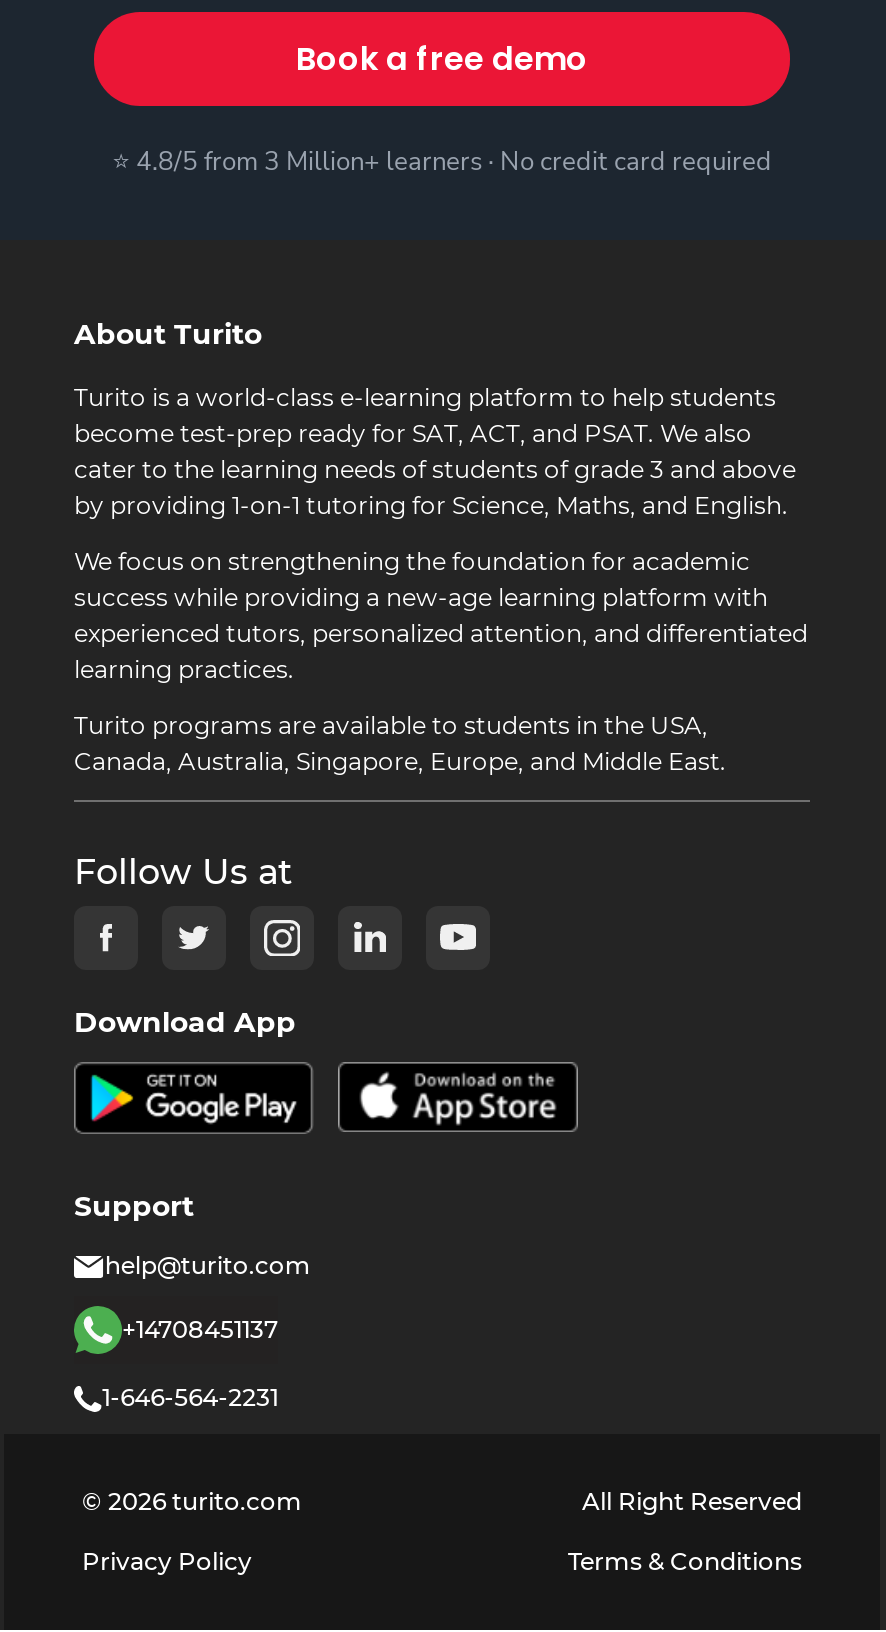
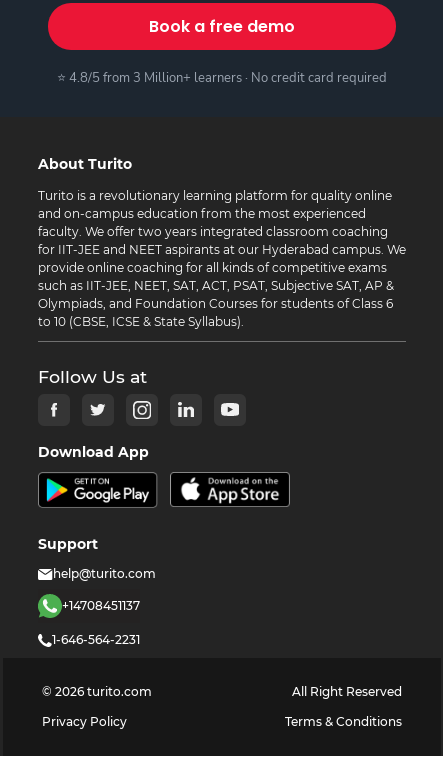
- Turito is a world-class e-learning platform to help students
- become test-prep ready for SAT, ACT, and PSAT. We also
- cater to the learning needs of students of grade 3 and above
- by providing 1-on-1 tutoring for Science, Maths, and English.
- We focus on strengthening the foundation for academic
- success while providing a new-age learning platform with
- experienced tutors, personalized attention, and differentiated
- learning practices.
- Turito programs are available to students in the USA,
- Canada, Australia, Singapore, Europe, and Middle East.
+ Turito is a revolutionary learning platform for quality online
+ and on-campus education from the most experienced
+ faculty. We offer two years integrated classroom coaching
+ for IIT-JEE and NEET aspirants at our Hyderabad campus. We
+ provide online coaching for all kinds of competitive exams
+ such as IIT-JEE, NEET, SAT, ACT, PSAT, Subjective SAT, AP &
+ Olympiads, and Foundation Courses for students of Class 6
+ to 10 (CBSE, ICSE & State Syllabus).
